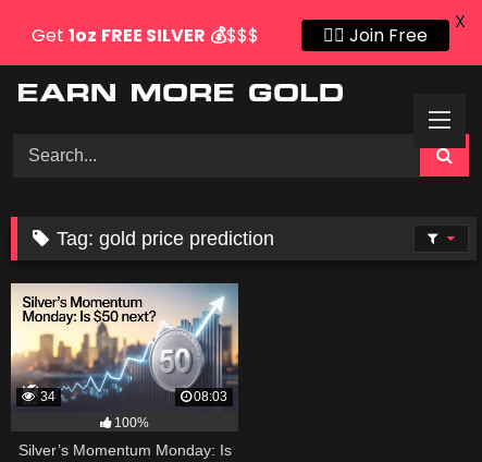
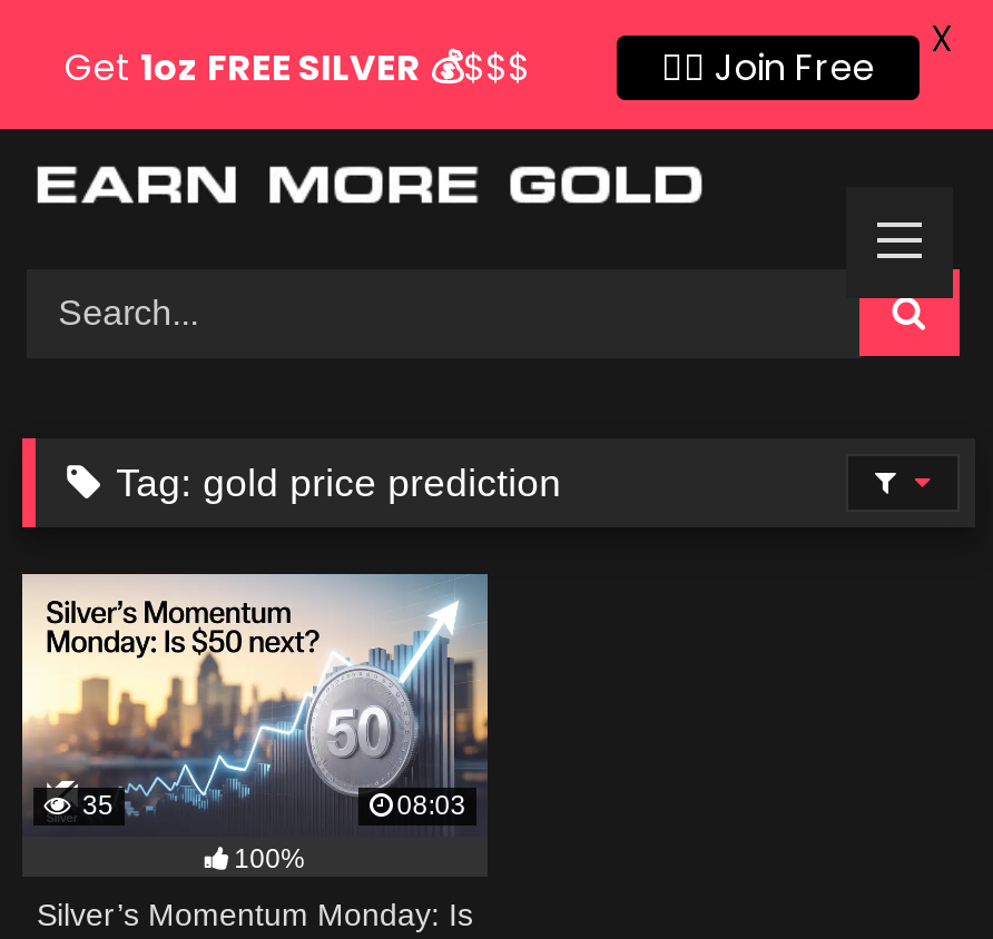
- 34
+ 35
